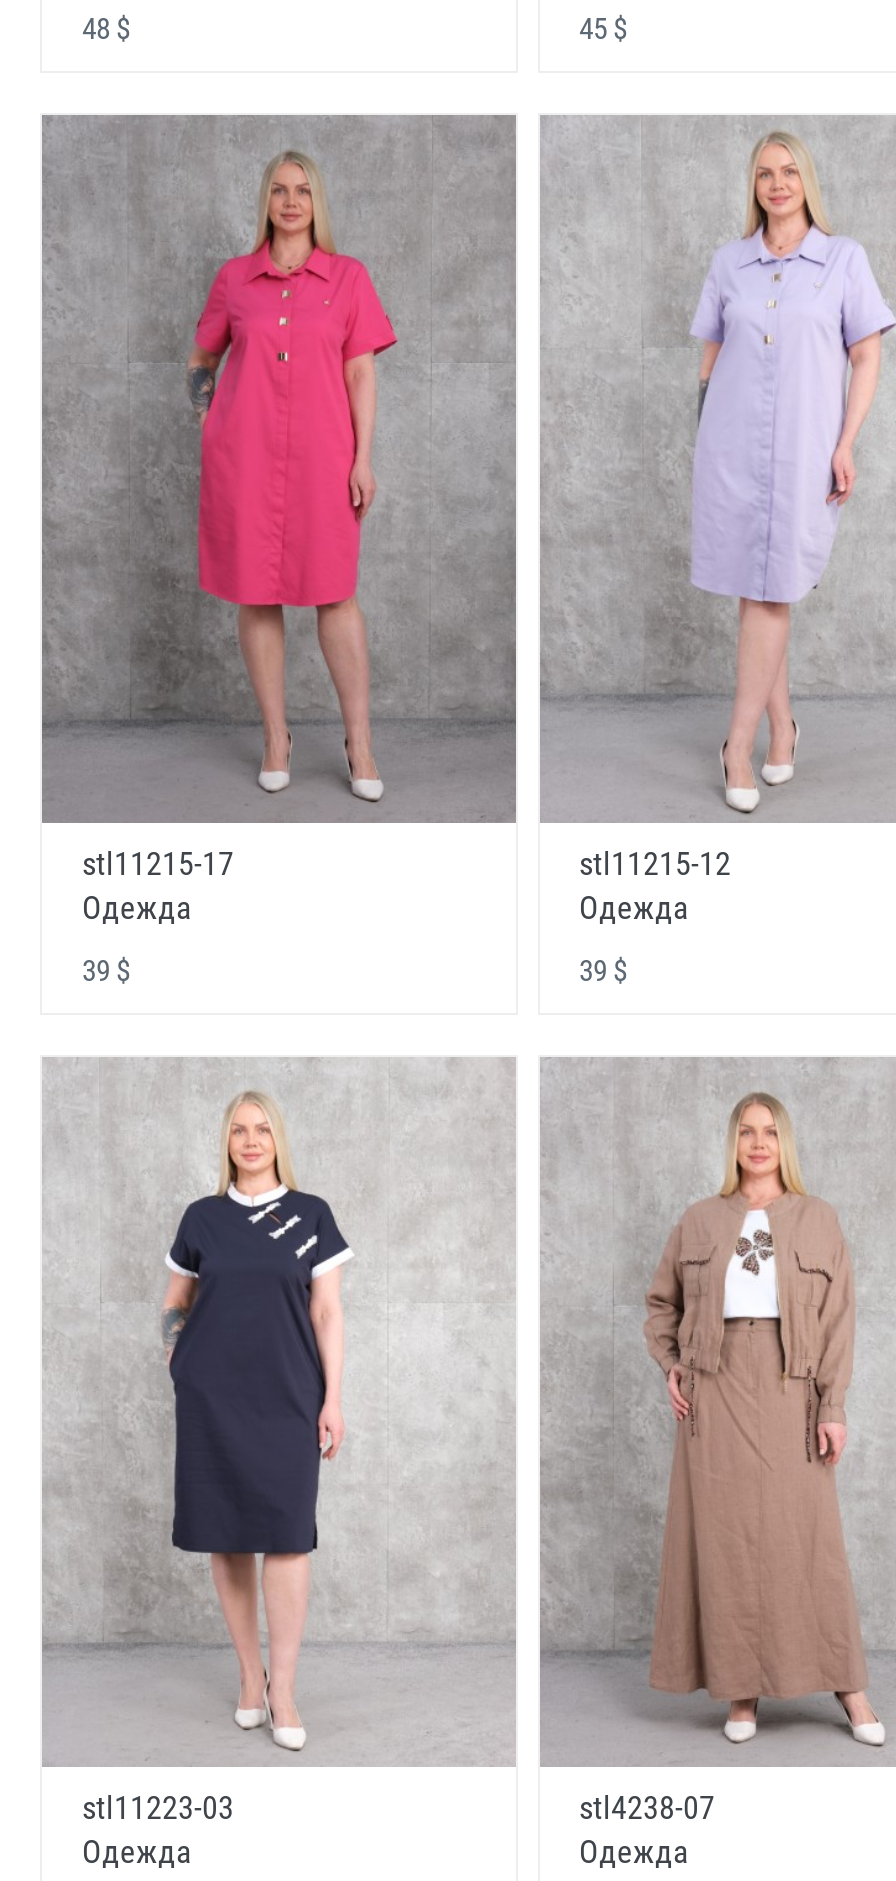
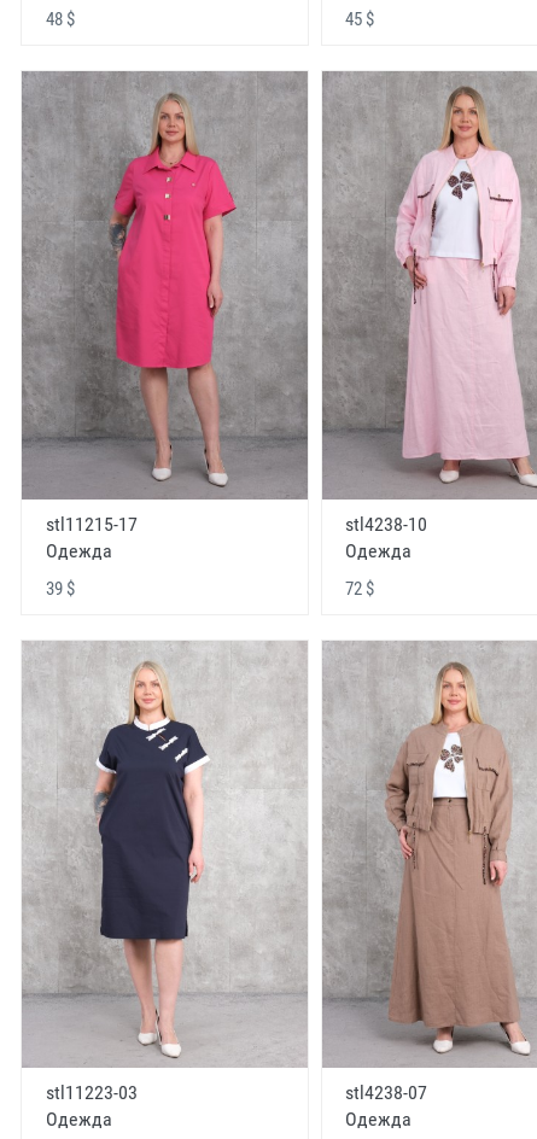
- [image]
- stl11215-12
+ [image]
+ stl4238-10

- 39 $
+ 72 $
